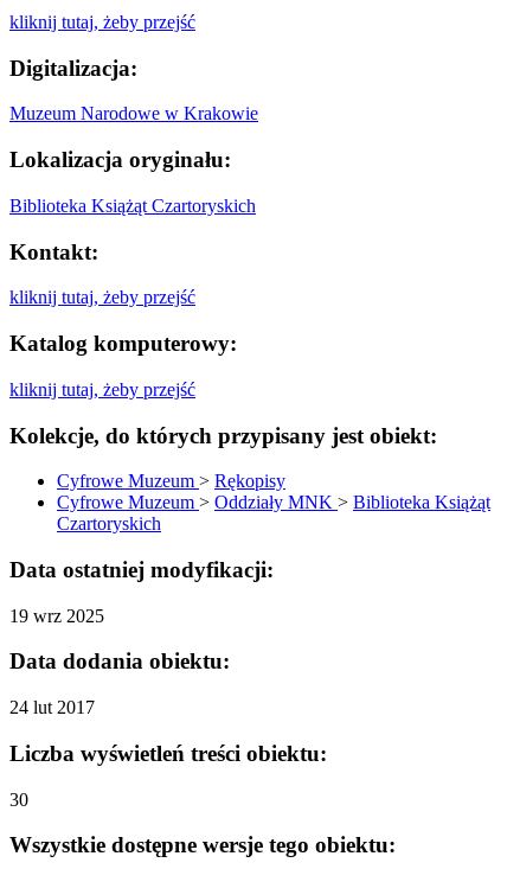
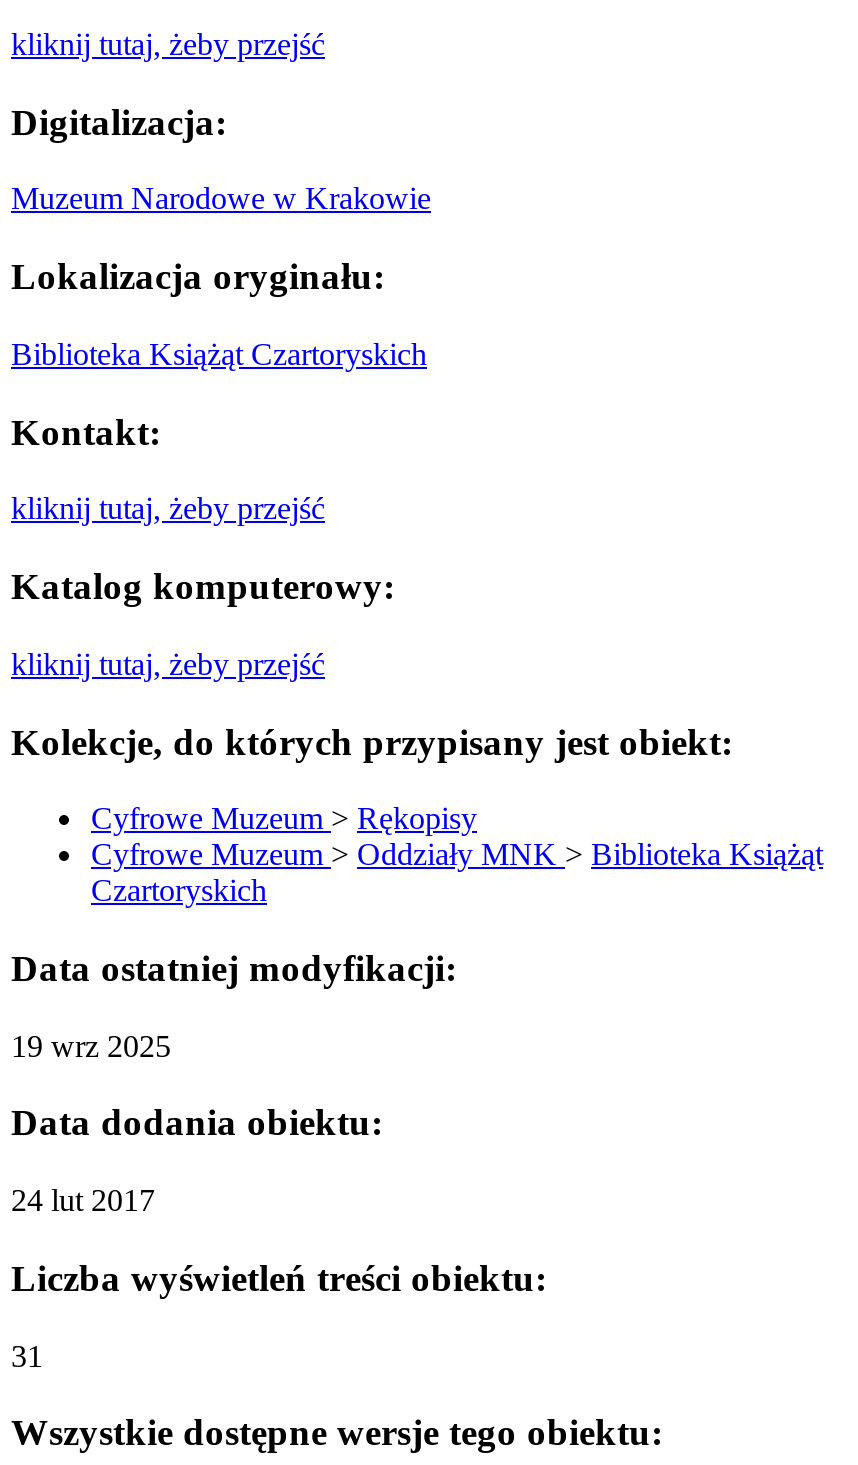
- 30
+ 31
